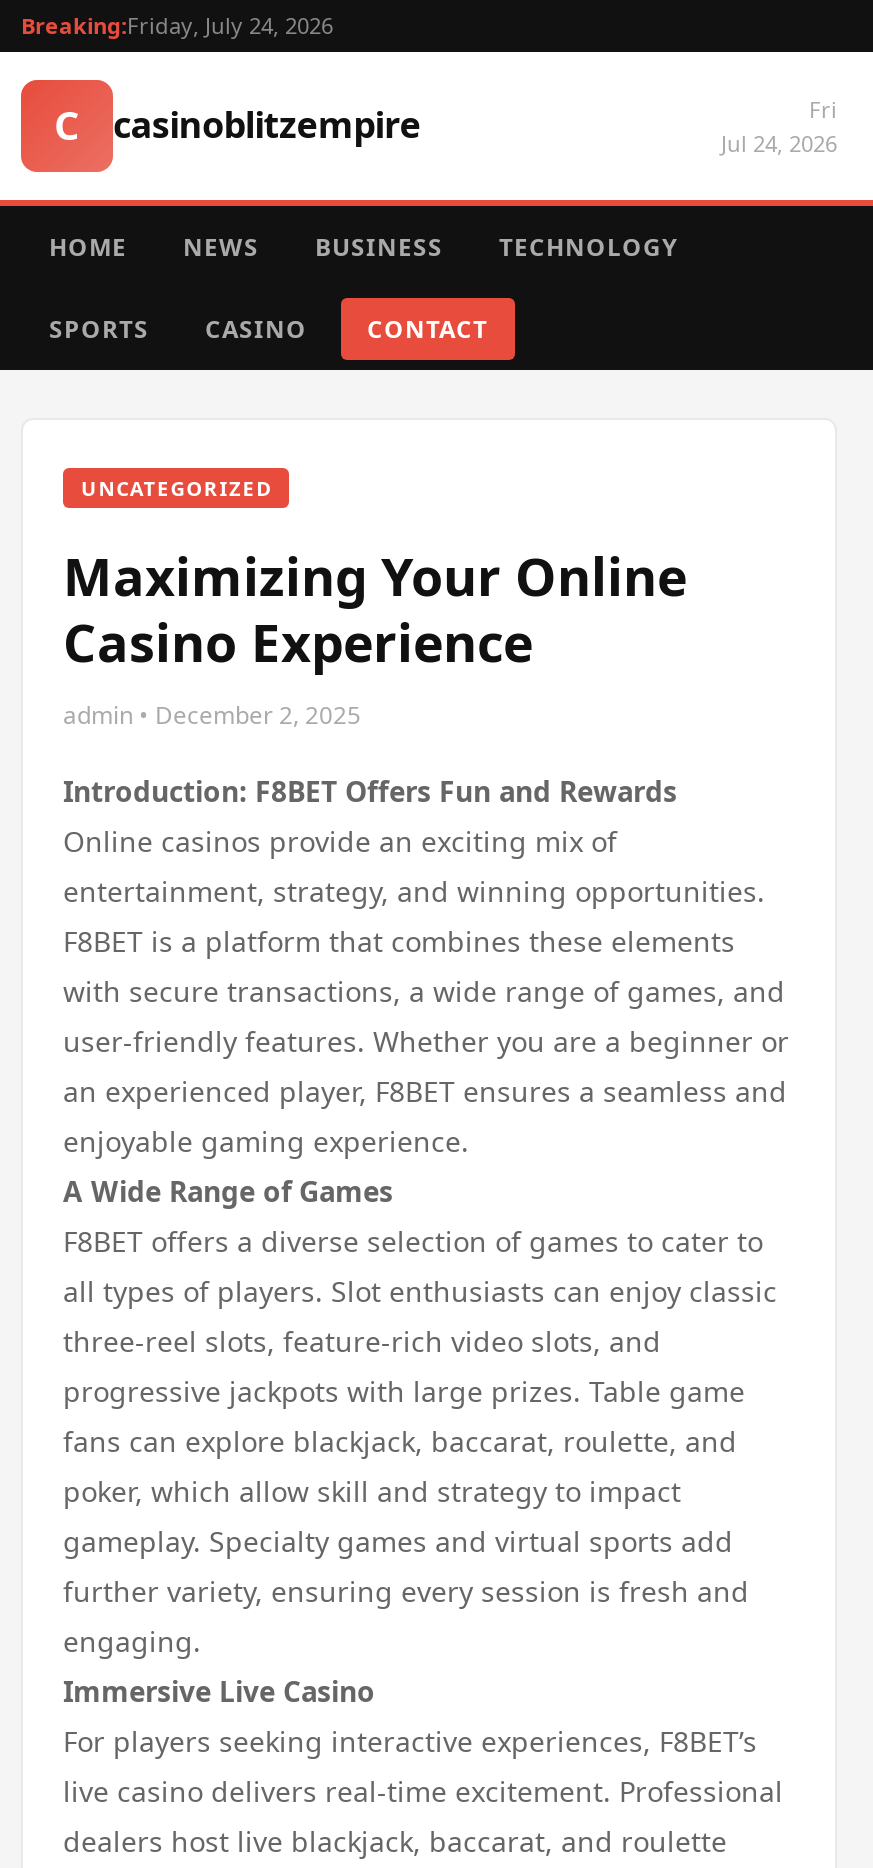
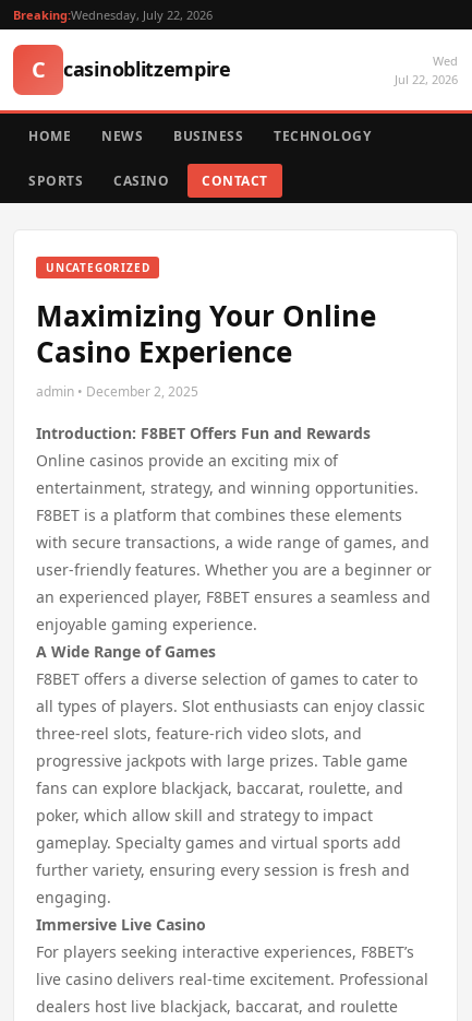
- Breaking:Friday, July 24, 2026
+ Breaking:Wednesday, July 22, 2026

- Fri
- Jul 24, 2026
+ Wed
+ Jul 22, 2026
